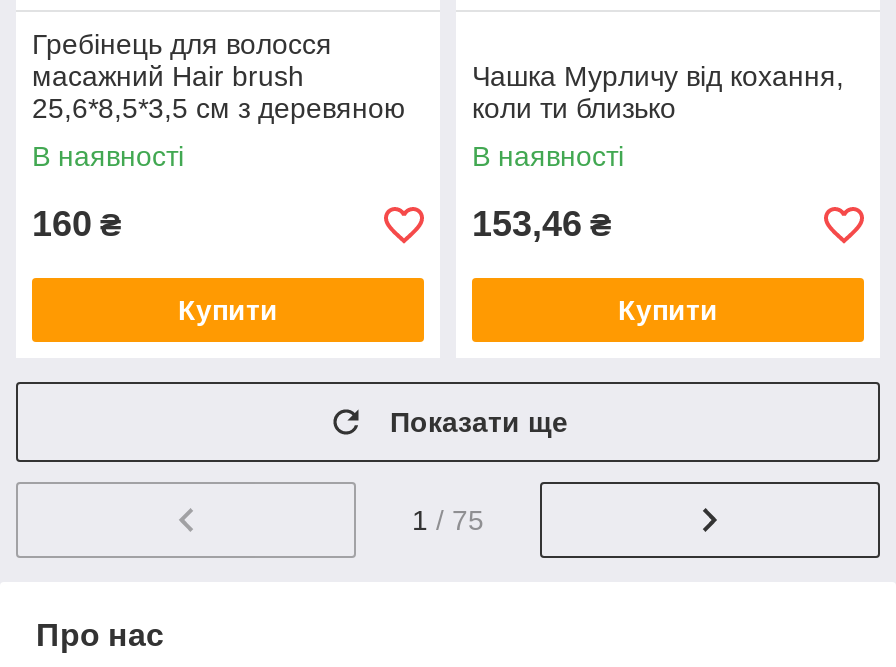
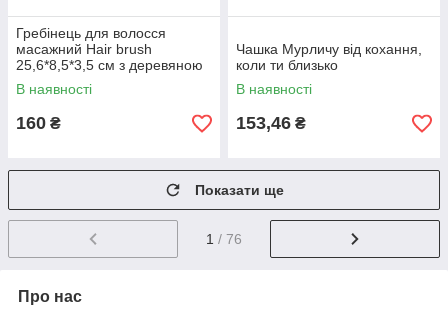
- Купити

- Купити

- 1 / 75
+ 1 / 76
